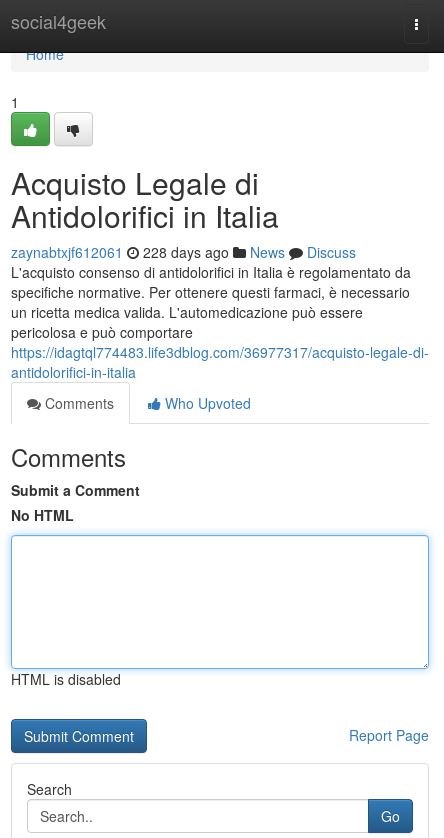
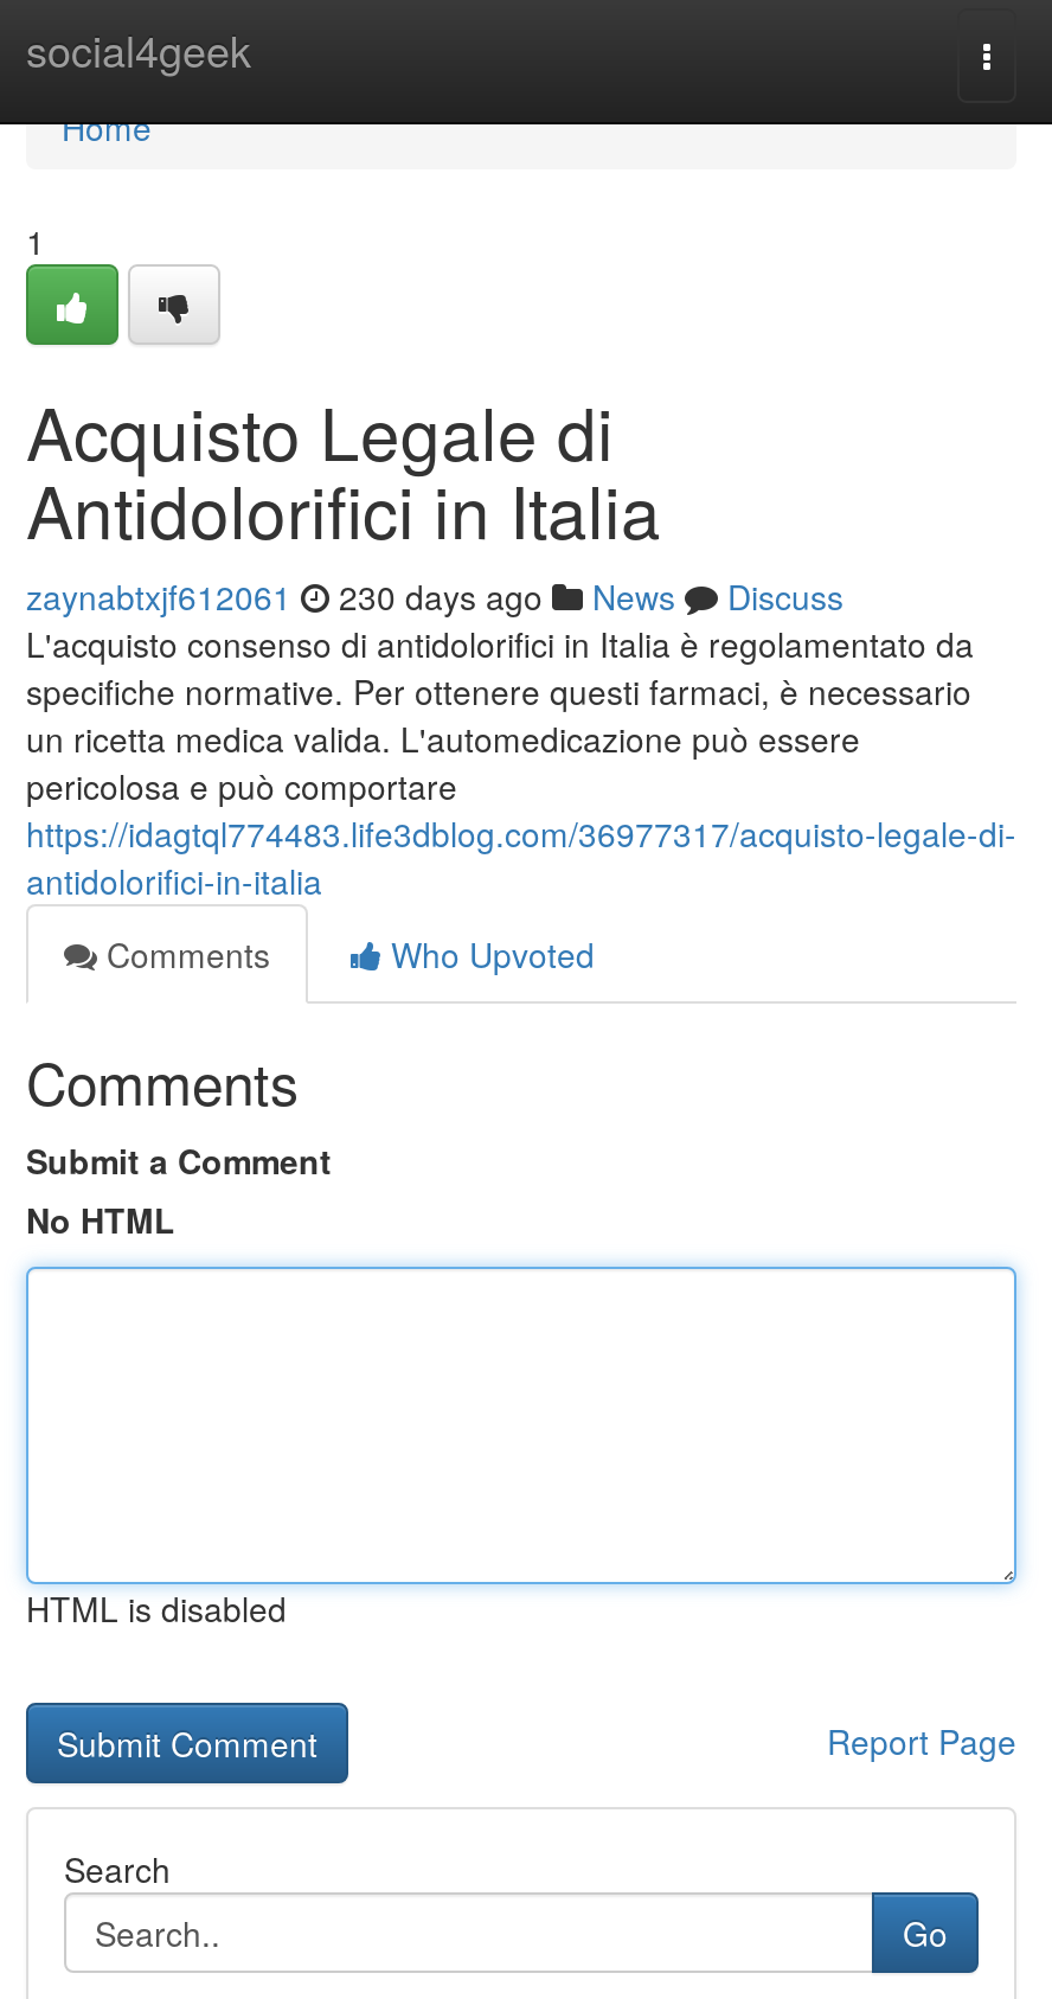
- zaynabtxjf612061 228 days ago News Discuss
+ zaynabtxjf612061 230 days ago News Discuss
